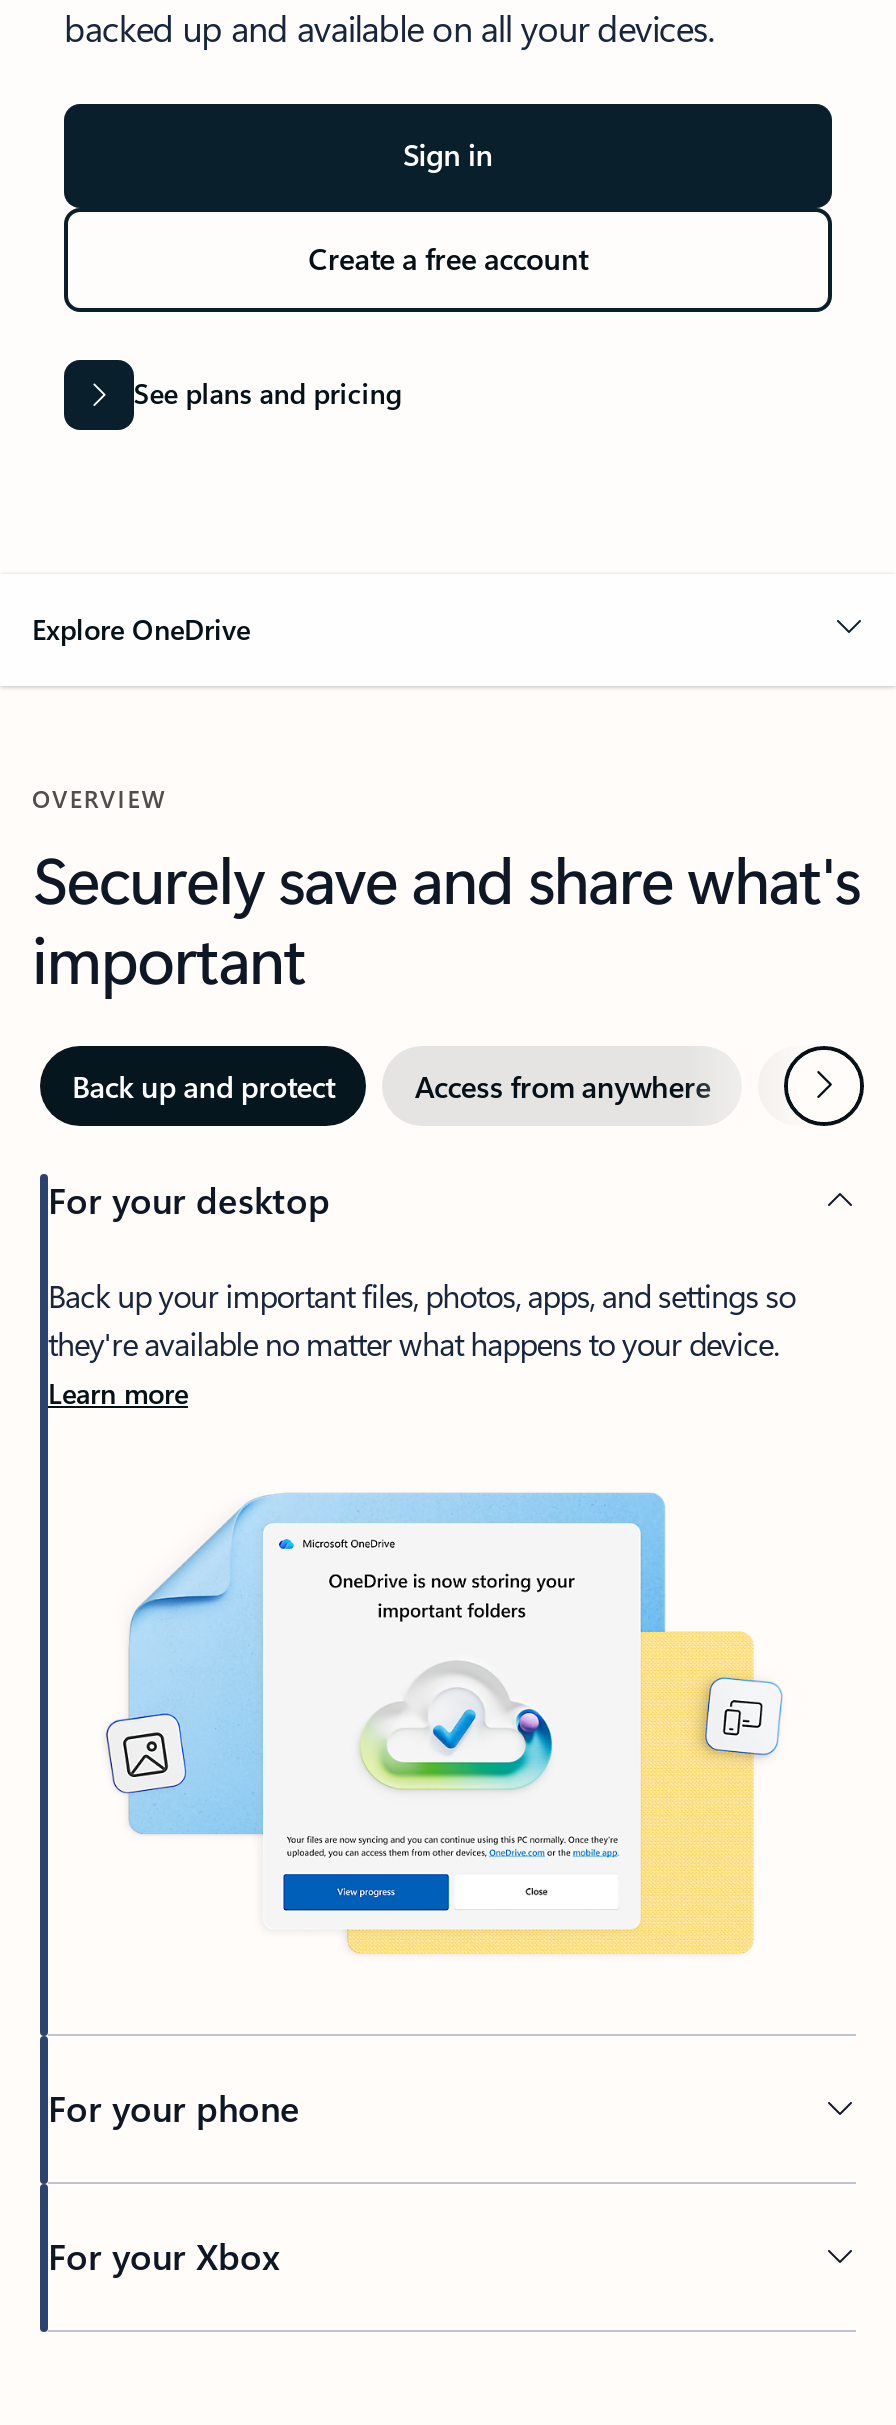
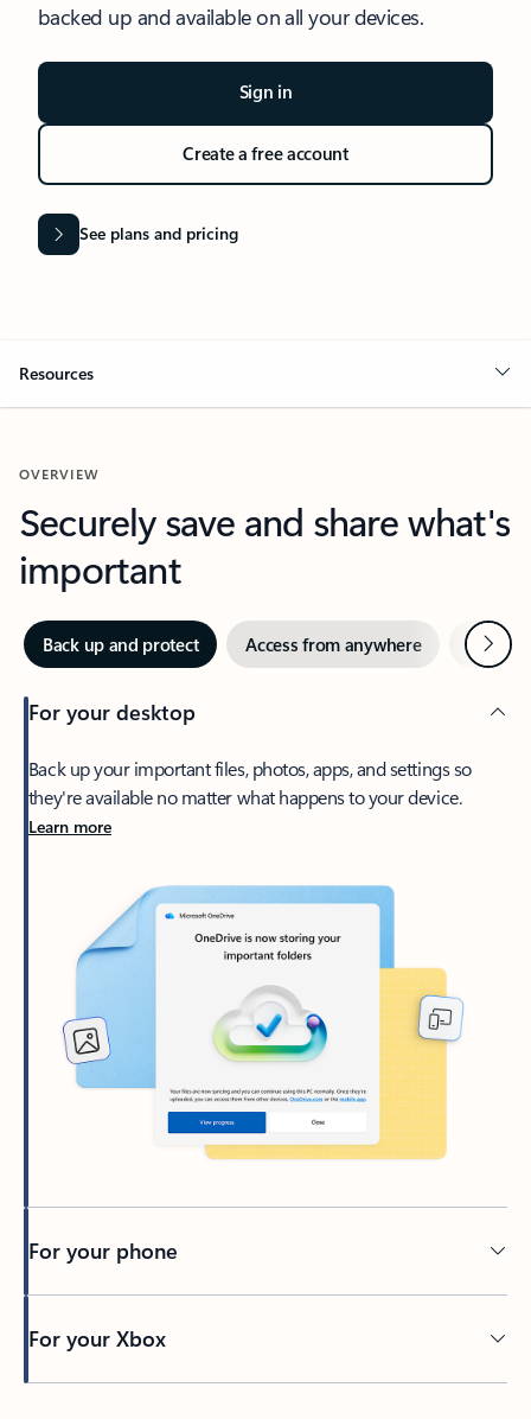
- Explore OneDrive
+ Resources
